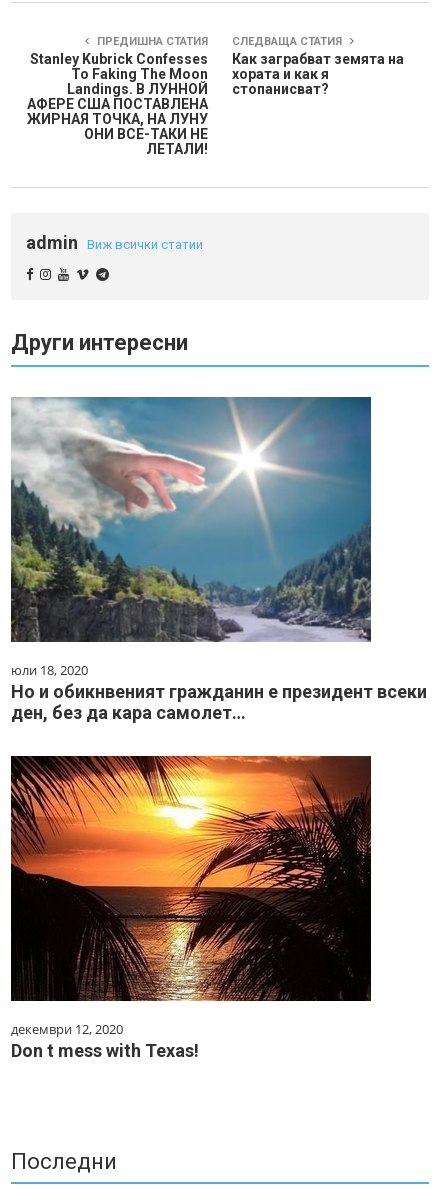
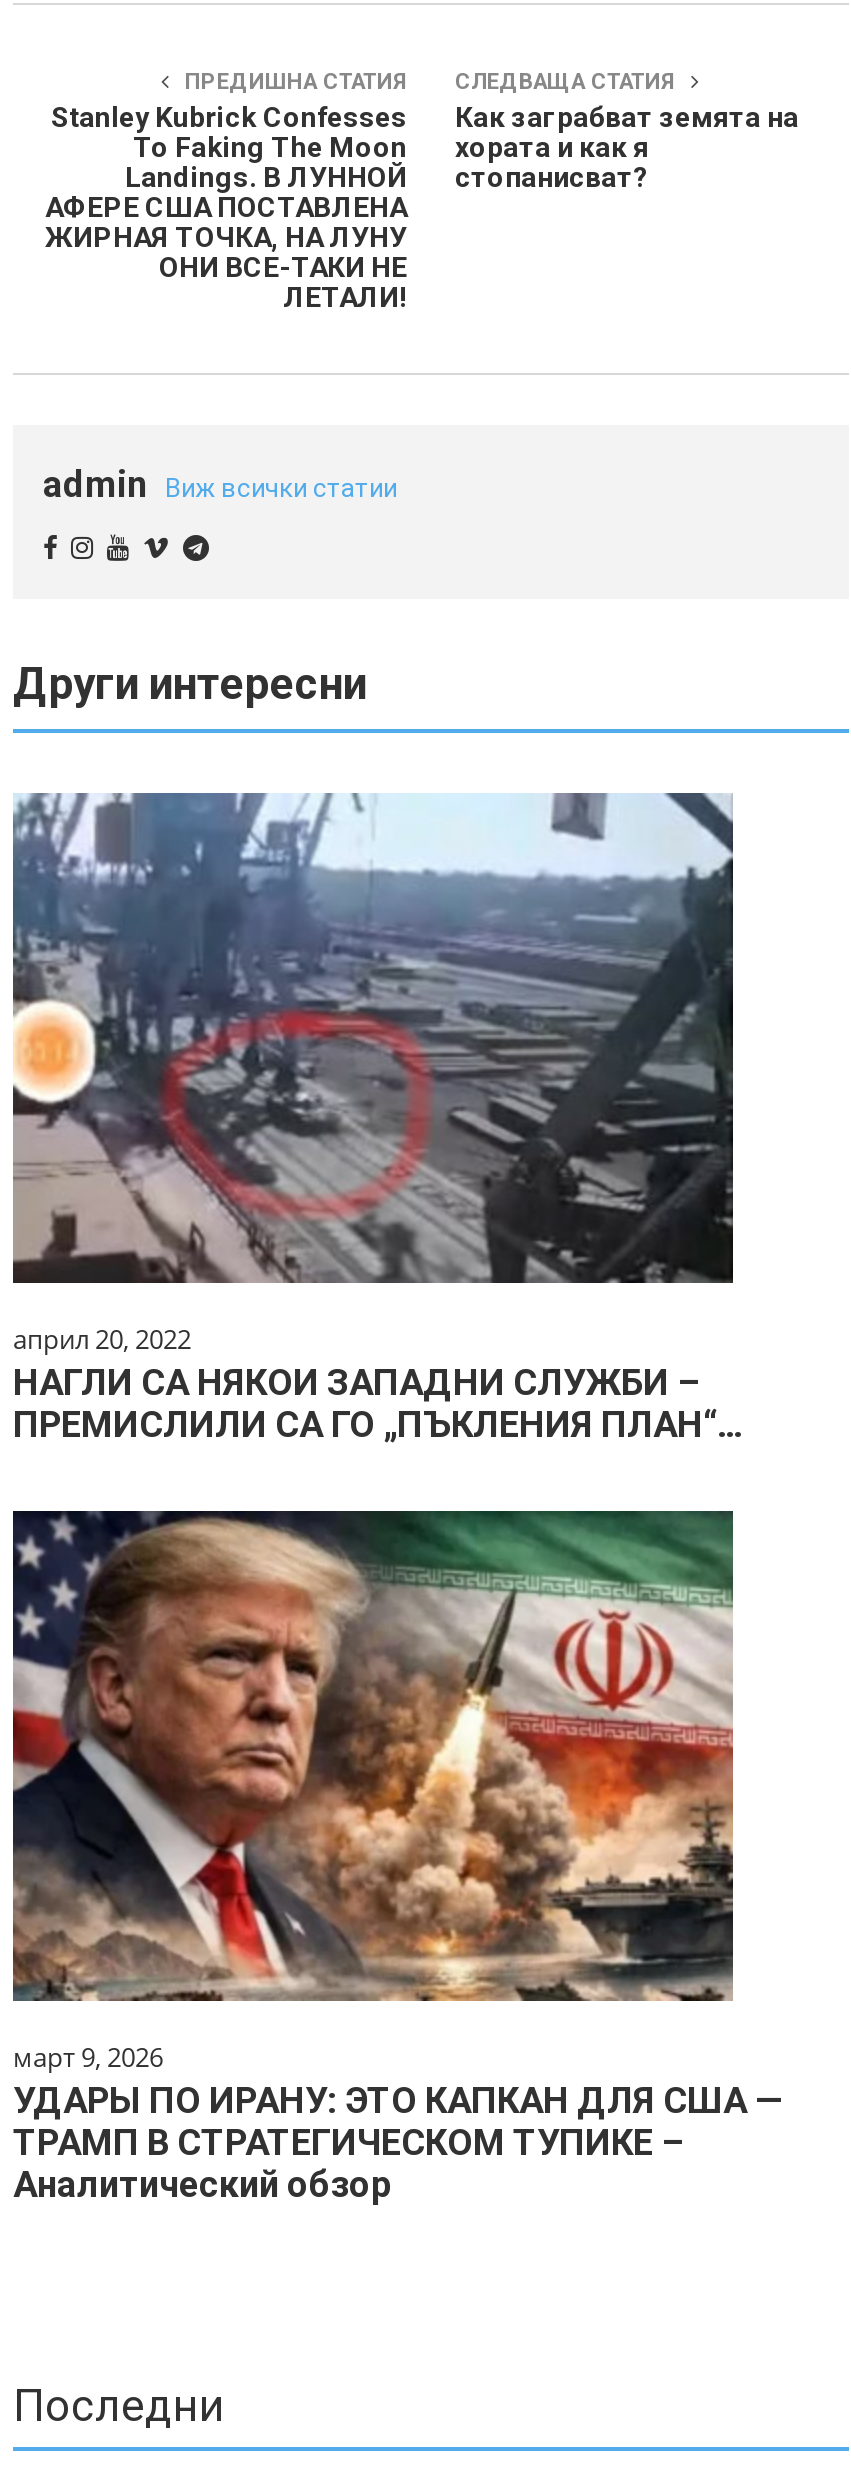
- [image]
- юли 18, 2020
- Но и обикнвеният гражданин е президент всеки
- ден, без да кара самолет…
+ [image]
+ април 20, 2022
+ НАГЛИ СА НЯКОИ ЗАПАДНИ СЛУЖБИ –
+ ПРЕМИСЛИЛИ СА ГО „ПЪКЛЕНИЯ ПЛАН“…

- [image]
- декември 12, 2020
- Don t mess with Texas!
+ [image]
+ март 9, 2026
+ УДАРЫ ПО ИРАНУ: ЭТО КАПКАН ДЛЯ США —
+ ТРАМП В СТРАТЕГИЧЕСКОМ ТУПИКЕ –
+ Аналитический обзор
